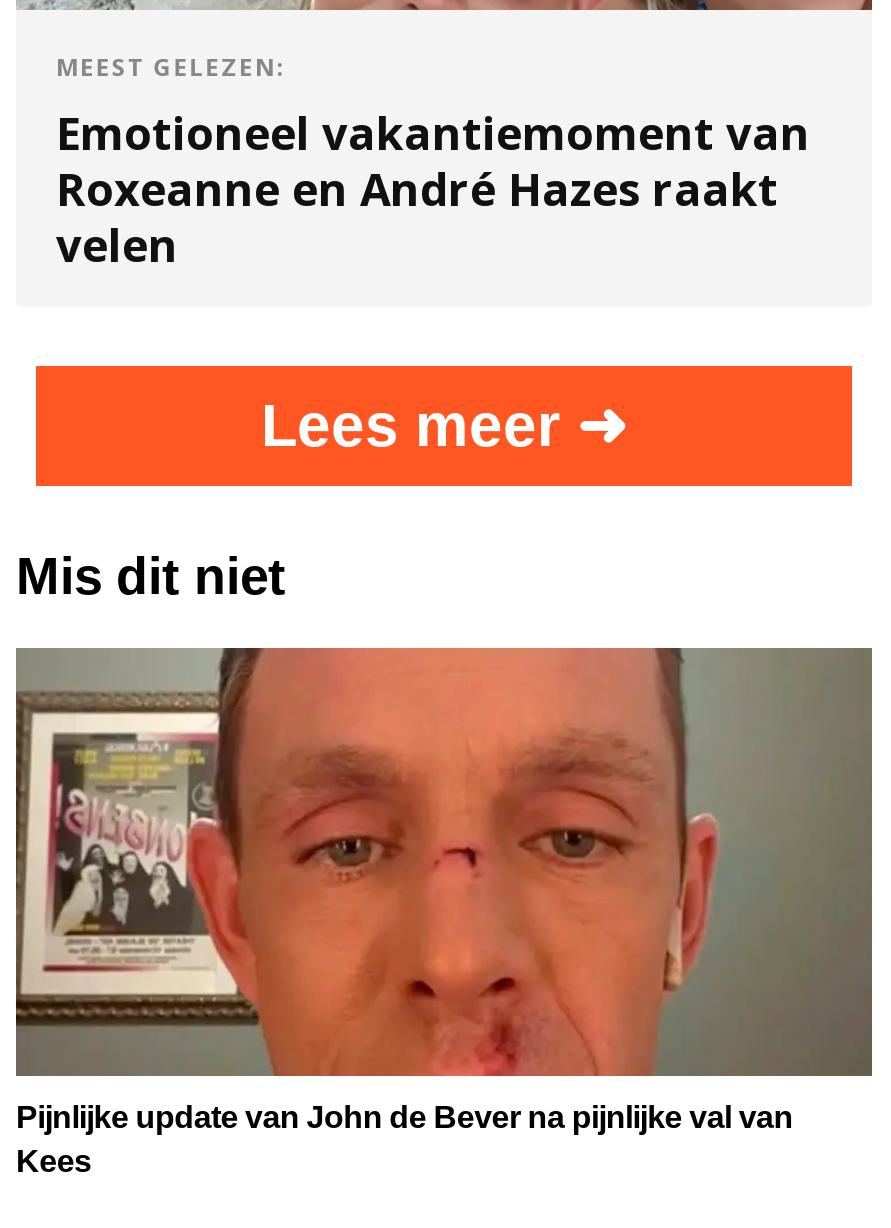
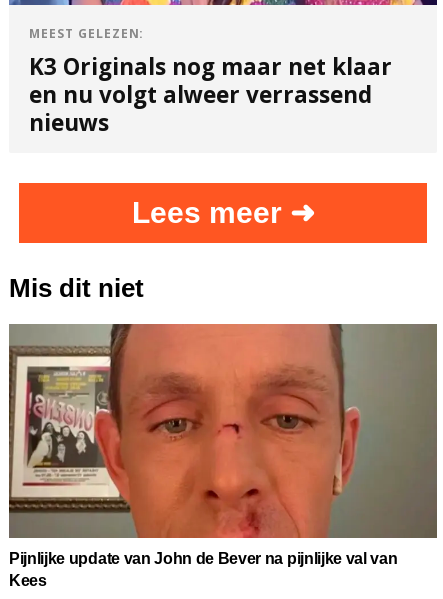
- Emotioneel vakantiemoment van
- Roxeanne en André Hazes raakt
- velen
+ K3 Originals nog maar net klaar
+ en nu volgt alweer verrassend
+ nieuws
